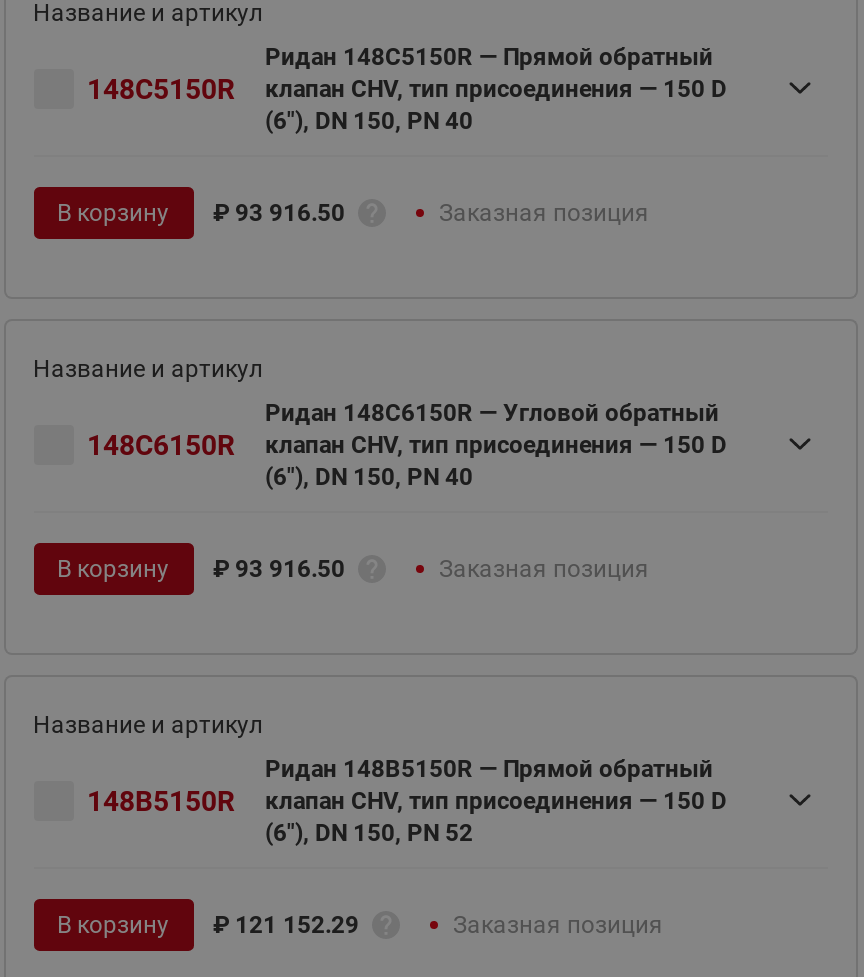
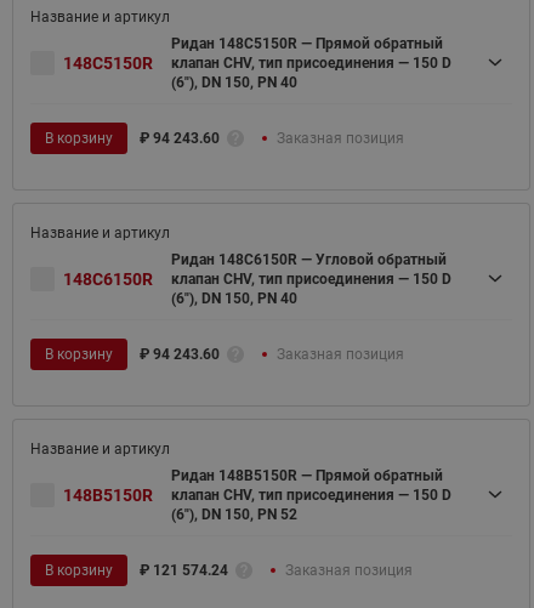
- В корзину ₽ 93 916.50
+ В корзину ₽ 94 243.60

- В корзину ₽ 93 916.50
+ В корзину ₽ 94 243.60

- В корзину ₽ 121 152.29
+ В корзину ₽ 121 574.24
